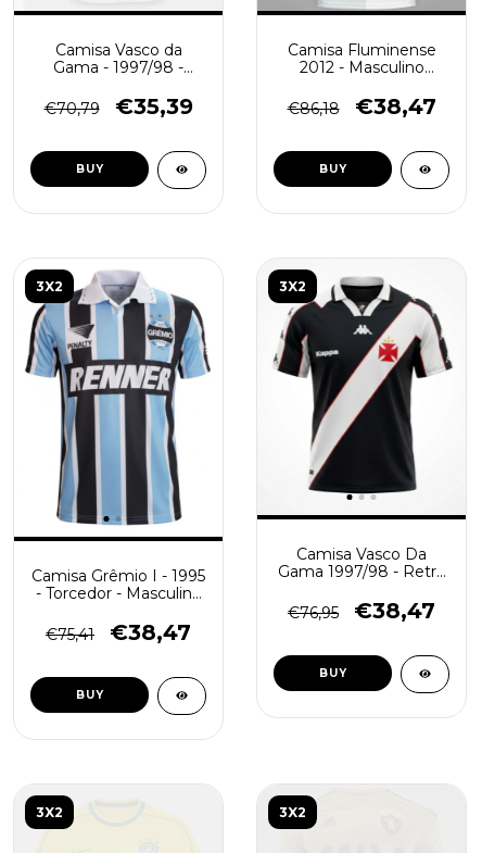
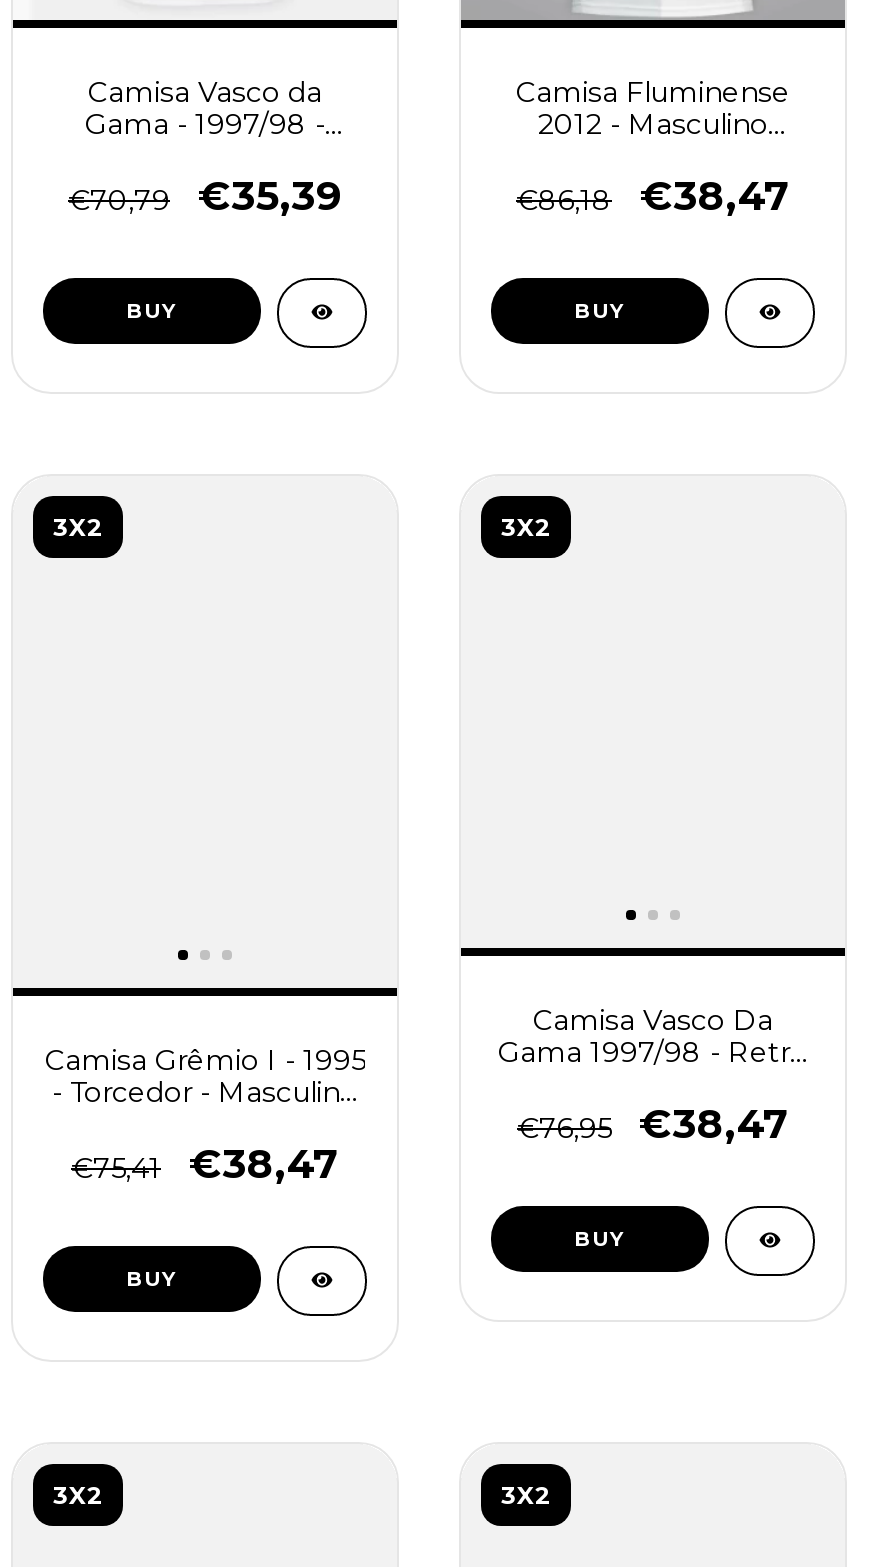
- [image]

- [image]
